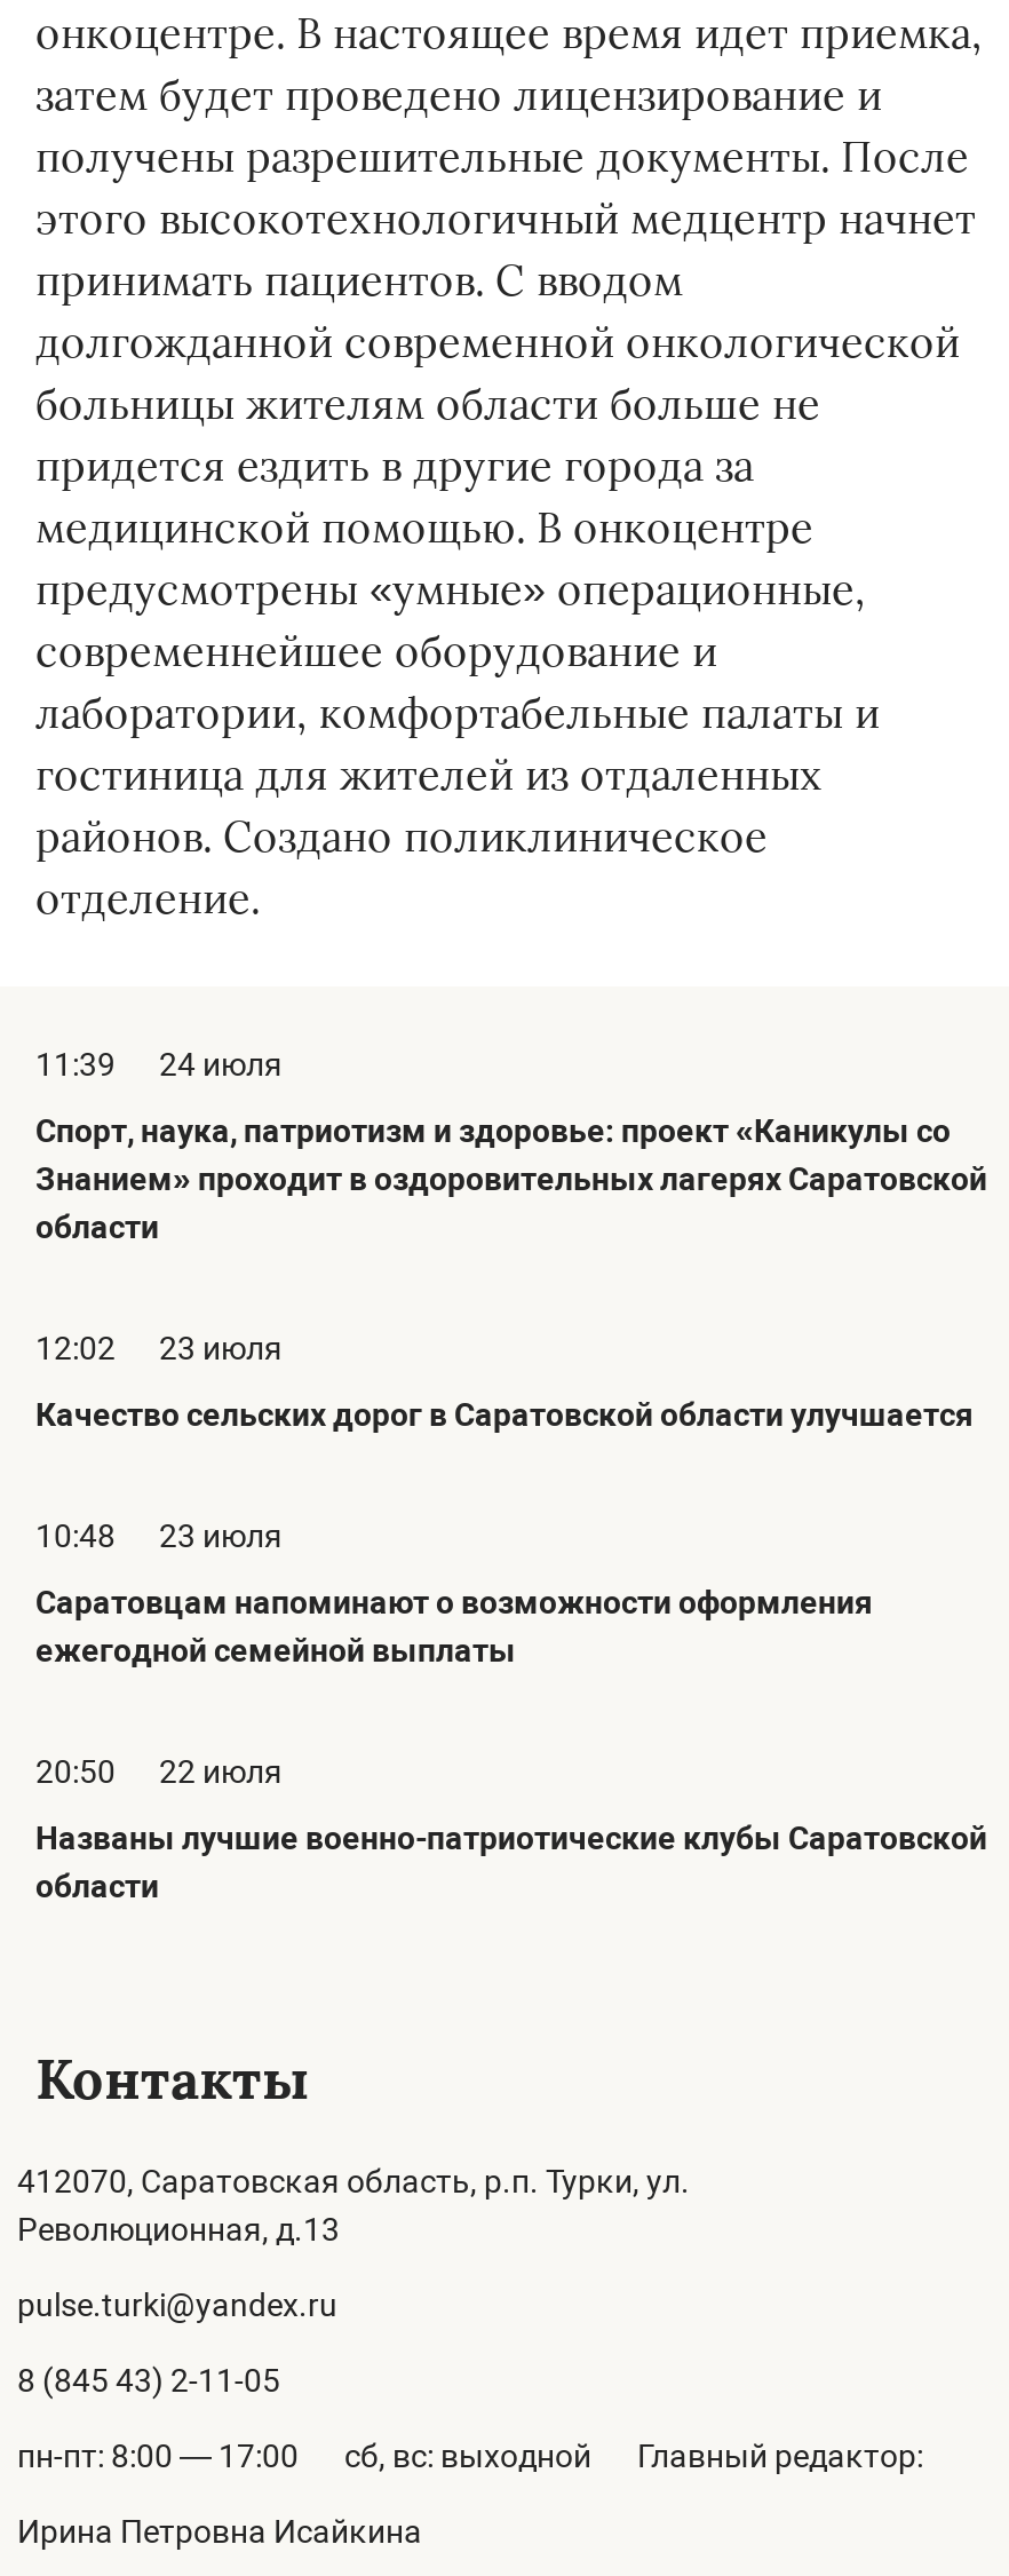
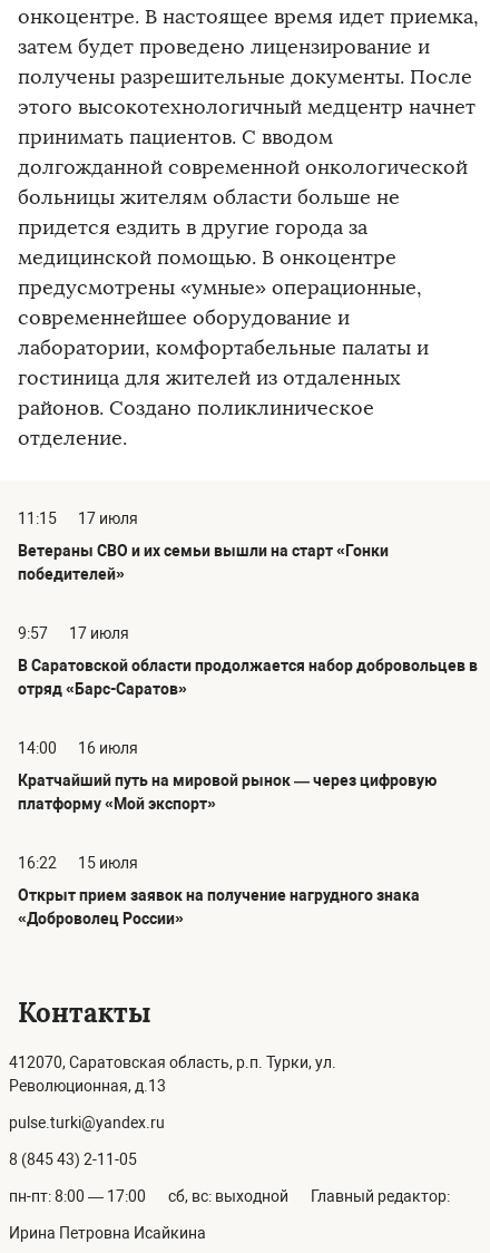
- 11:39
- 24 июля
+ 11:15
+ 17 июля

- Спорт, наука, патриотизм и здоровье: проект «Каникулы со
- Знанием» проходит в оздоровительных лагерях Саратовской
- области
+ Ветераны СВО и их семьи вышли на старт «Гонки
+ победителей»

- 12:02
- 23 июля
+ 9:57
+ 17 июля

- Качество сельских дорог в Саратовской области улучшается
+ В Саратовской области продолжается набор добровольцев в
+ отряд «Барс-Саратов»

- 10:48
- 23 июля
+ 14:00
+ 16 июля

- Саратовцам напоминают о возможности оформления
- ежегодной семейной выплаты
+ Кратчайший путь на мировой рынок — через цифровую
+ платформу «Мой экспорт»

- 20:50
- 22 июля
+ 16:22
+ 15 июля

- Названы лучшие военно-патриотические клубы Саратовской
- области
+ Открыт прием заявок на получение нагрудного знака
+ «Доброволец России»
